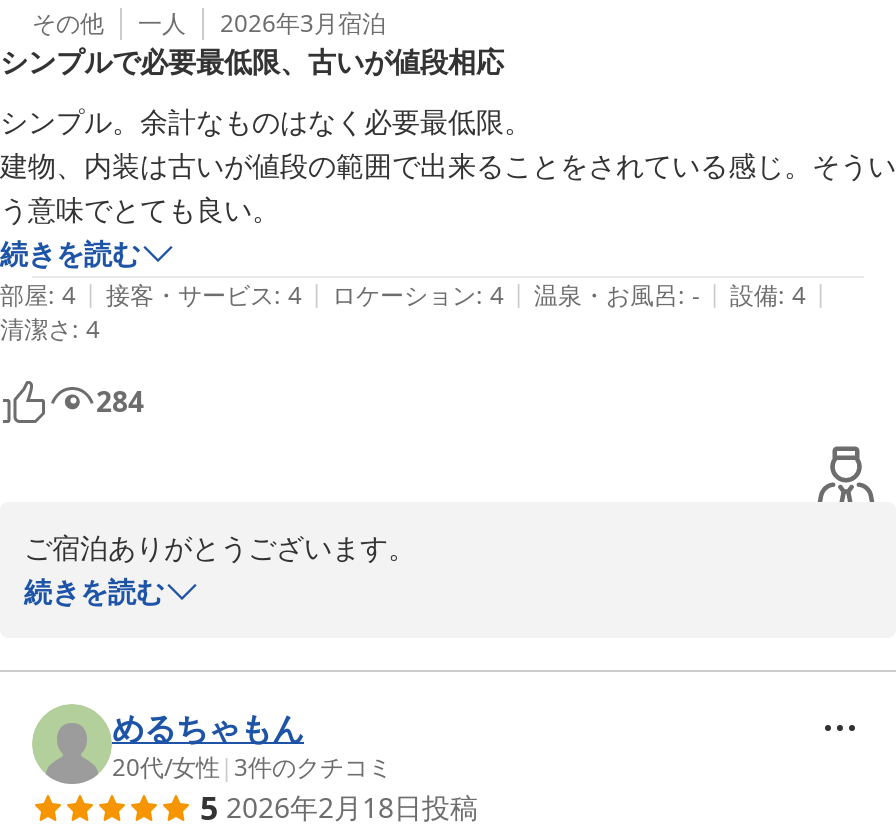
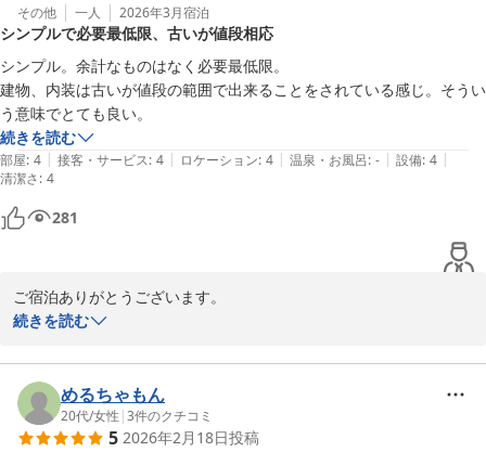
- 284
+ 281
